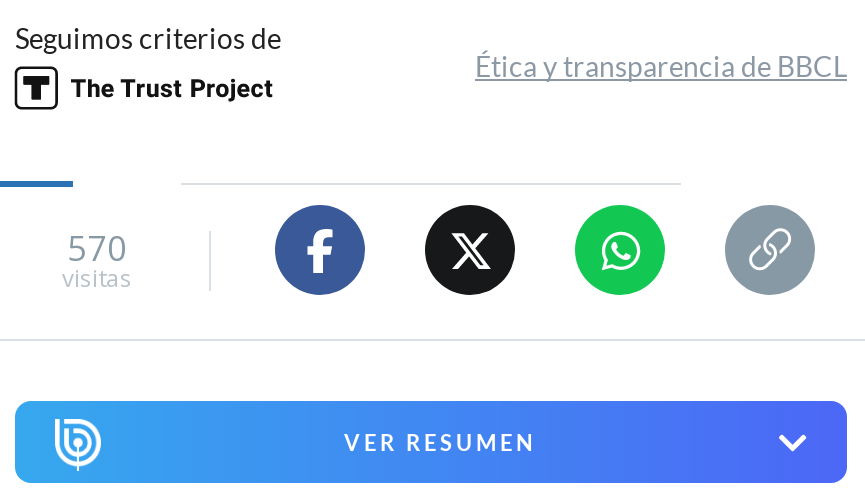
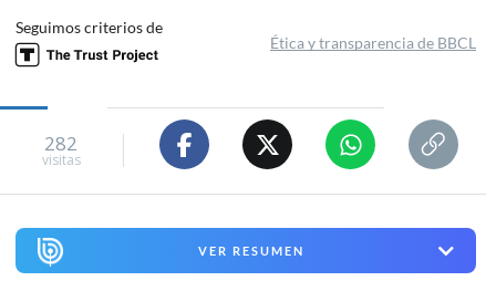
- 570
+ 282
